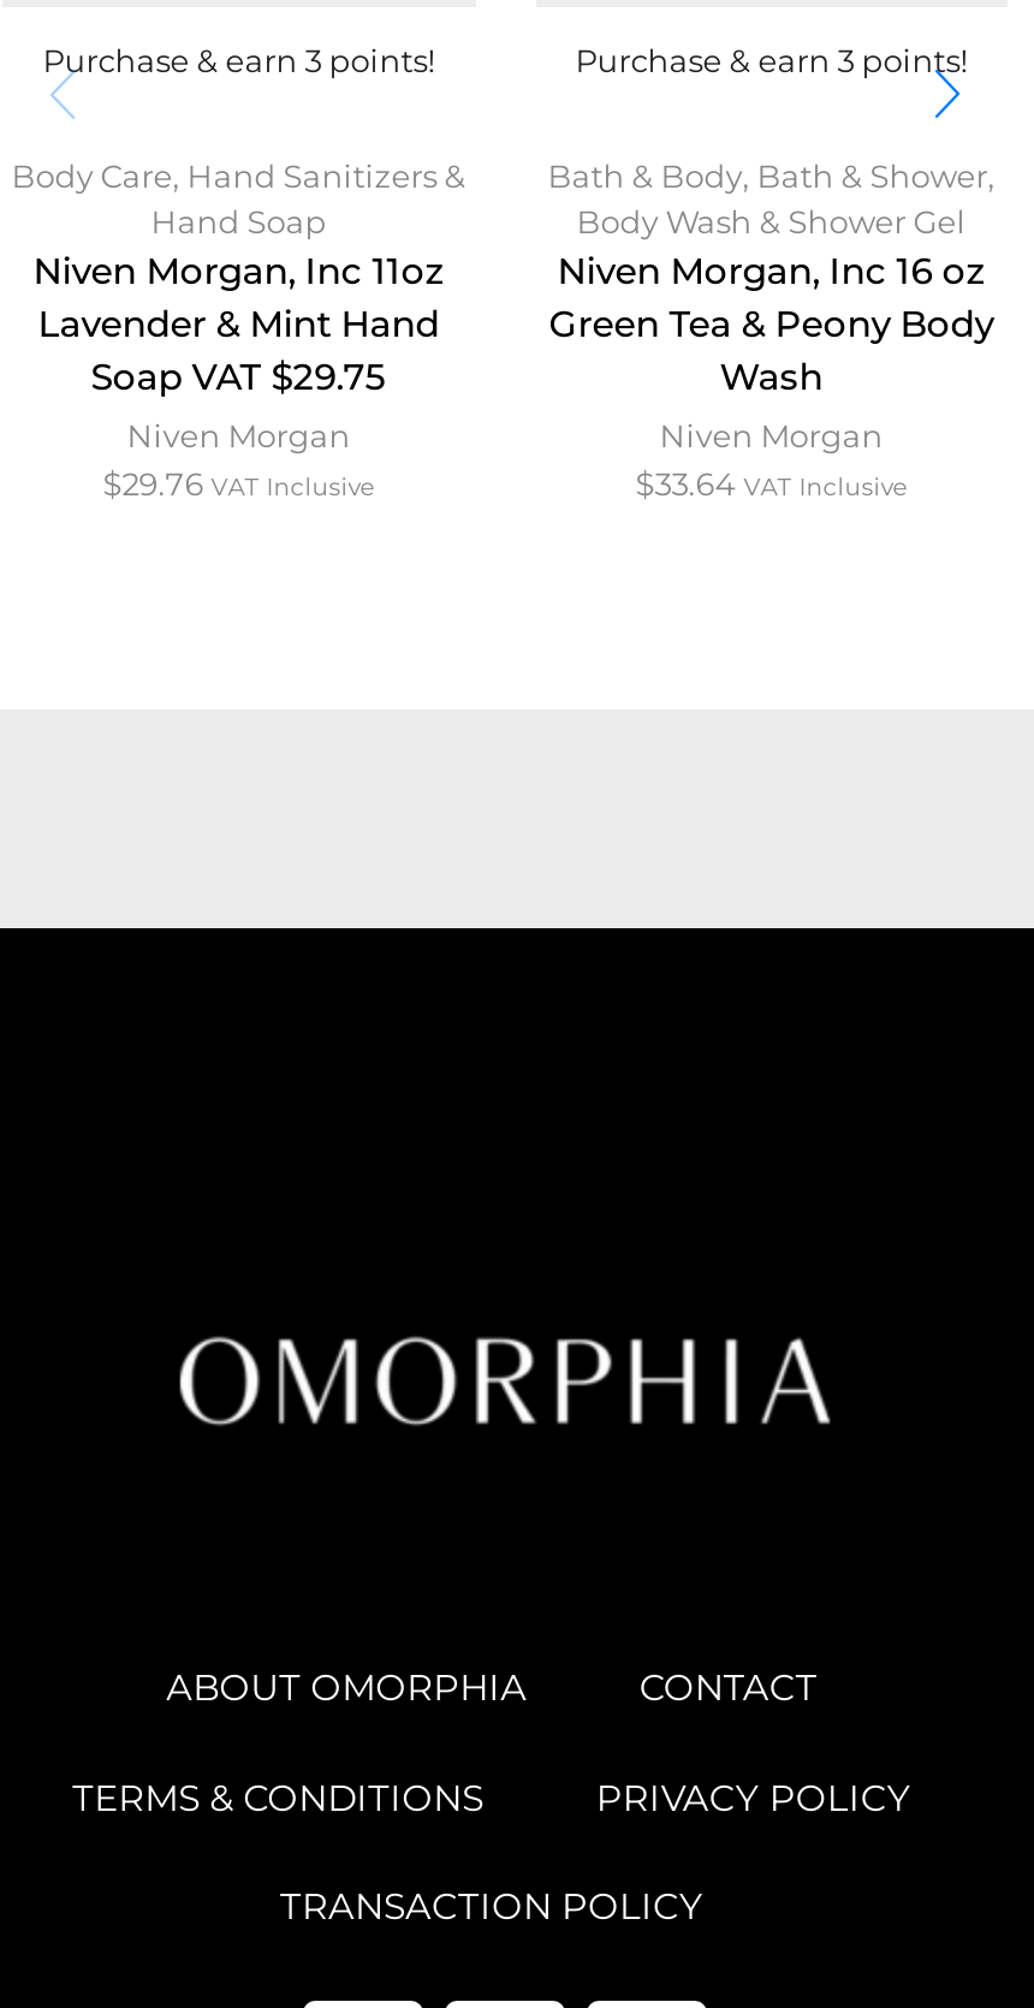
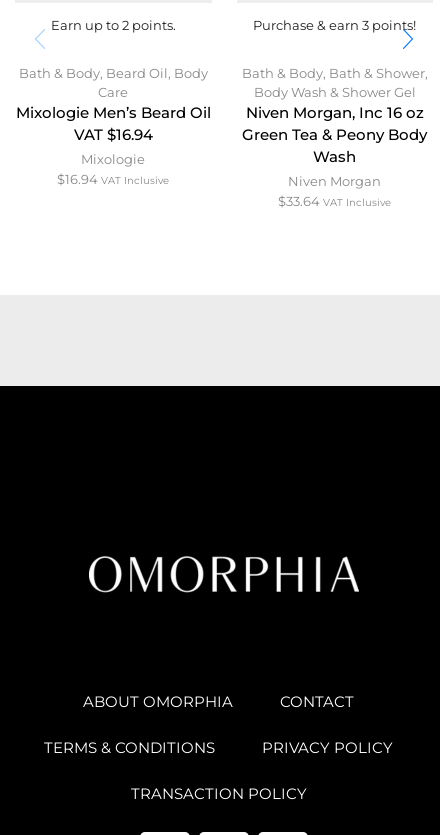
- Purchase & earn 3 points!
+ Earn up to 2 points.

- Body Care, Hand Sanitizers &
- Hand Soap
- Niven Morgan, Inc 11oz
- Lavender & Mint Hand
- Soap VAT $29.75
- Niven Morgan
- $29.76 VAT Inclusive
+ Bath & Body, Beard Oil, Body
+ Care
+ Mixologie Men’s Beard Oil
+ VAT $16.94
+ Mixologie
+ $16.94 VAT Inclusive
